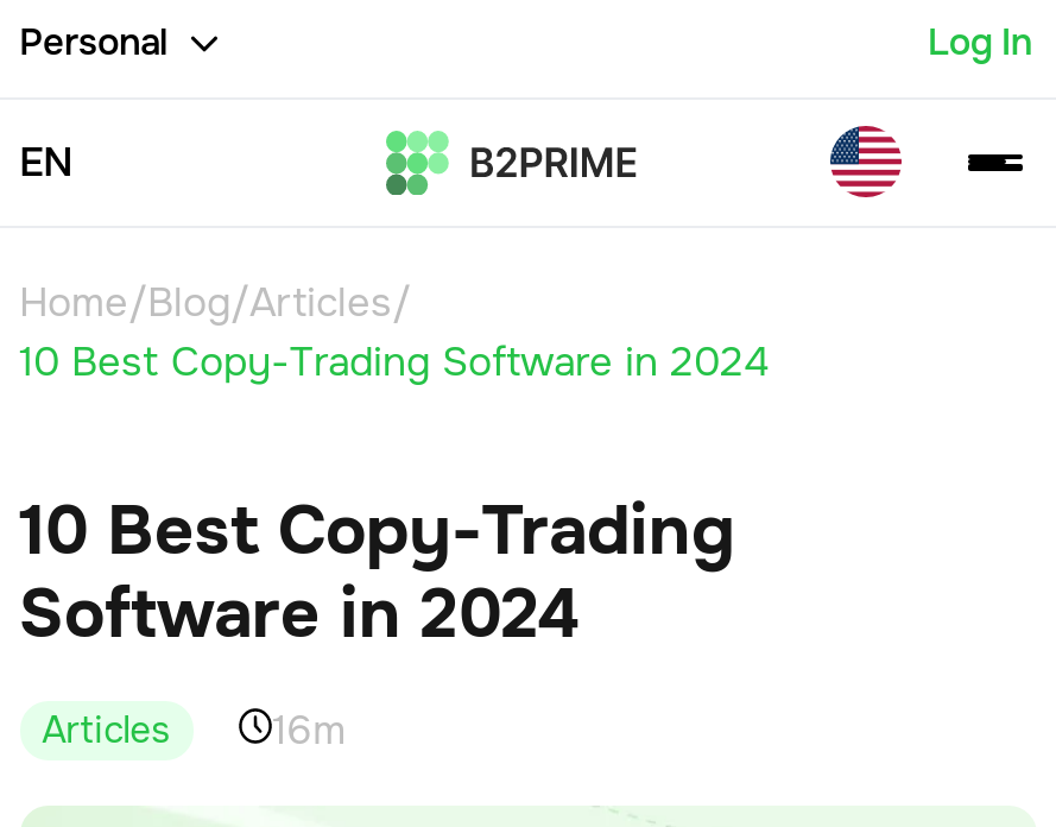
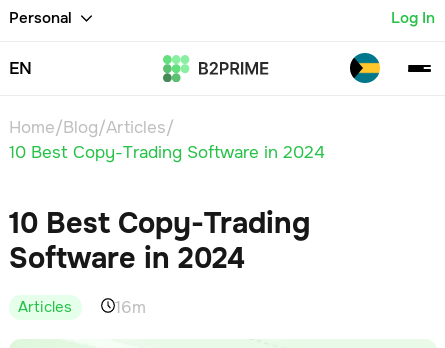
- [image]
+ [image]
